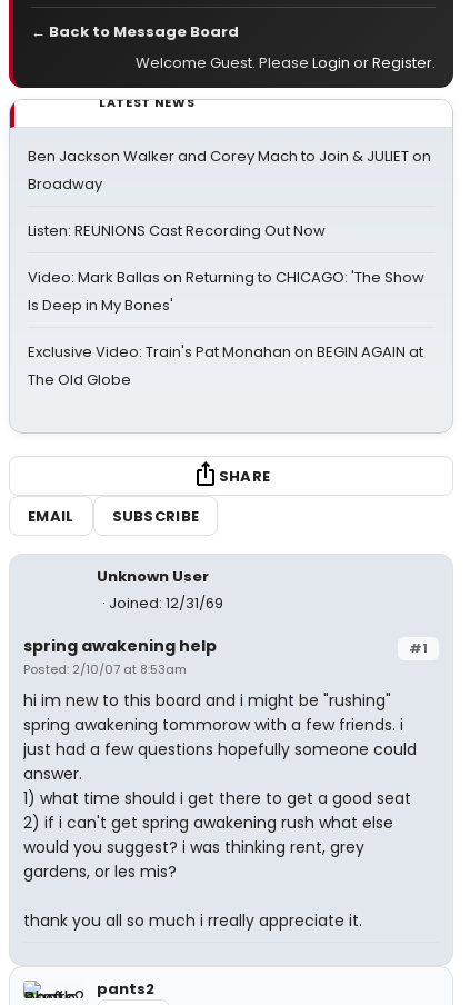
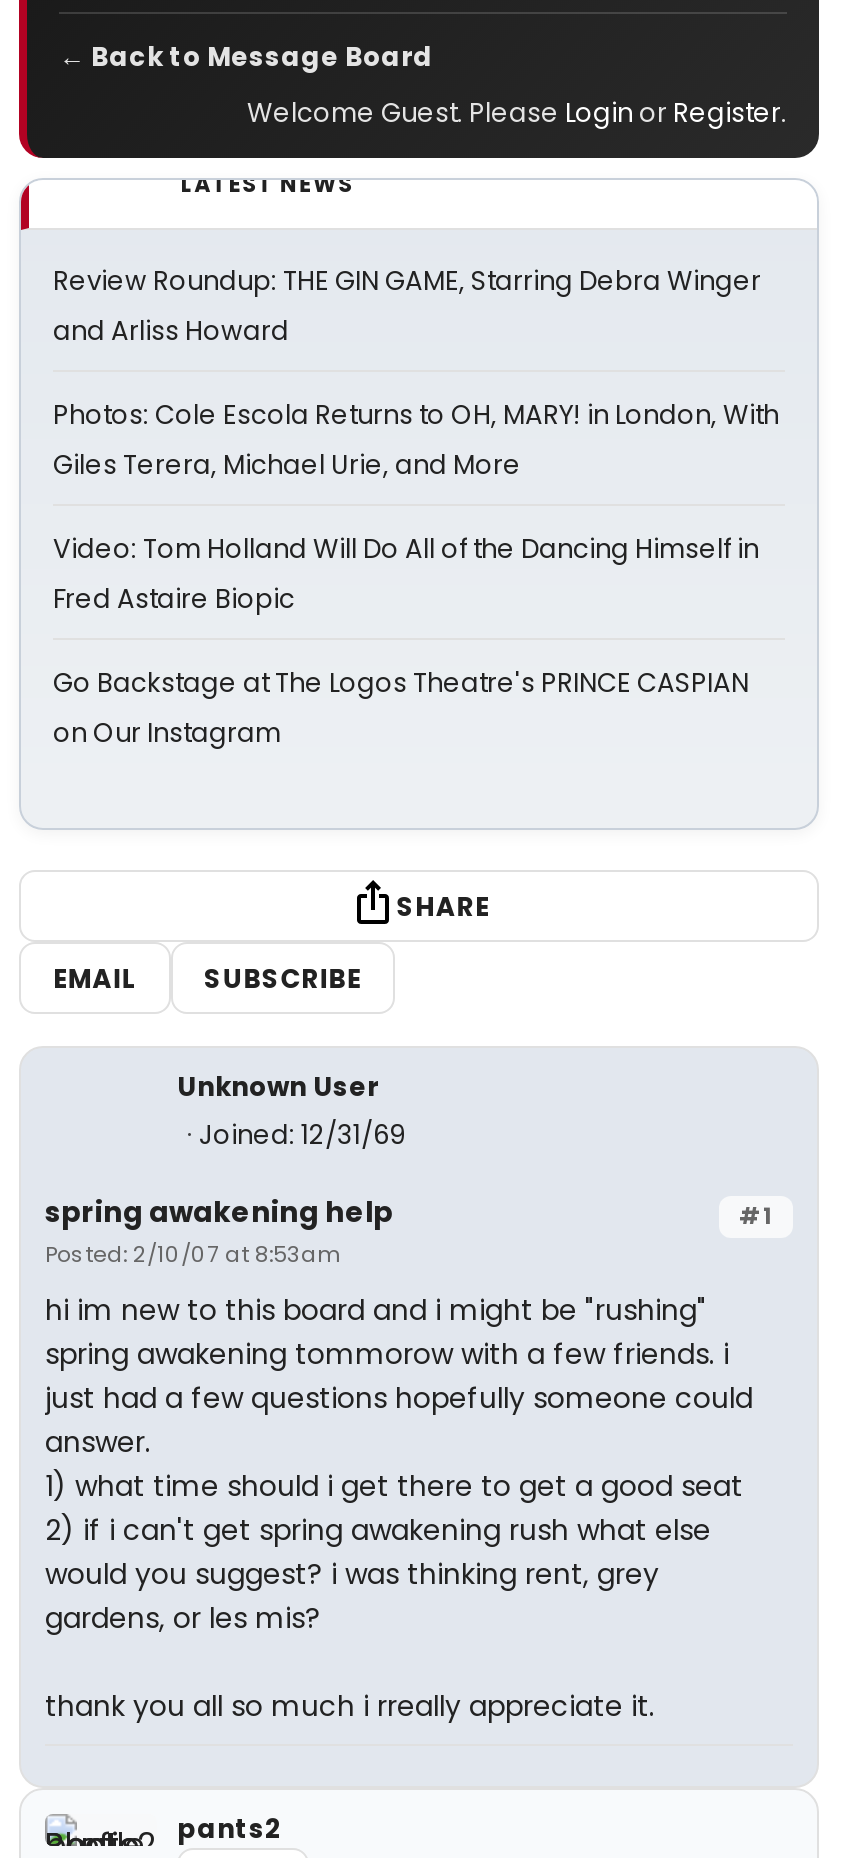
- Ben Jackson Walker and Corey Mach to Join & JULIET on
- Broadway
+ Review Roundup: THE GIN GAME, Starring Debra Winger
+ and Arliss Howard

- Listen: REUNIONS Cast Recording Out Now
+ Photos: Cole Escola Returns to OH, MARY! in London, With
+ Giles Terera, Michael Urie, and More

- Video: Mark Ballas on Returning to CHICAGO: 'The Show
- Is Deep in My Bones'
+ Video: Tom Holland Will Do All of the Dancing Himself in
+ Fred Astaire Biopic

- Exclusive Video: Train's Pat Monahan on BEGIN AGAIN at
- The Old Globe
+ Go Backstage at The Logos Theatre's PRINCE CASPIAN
+ on Our Instagram
